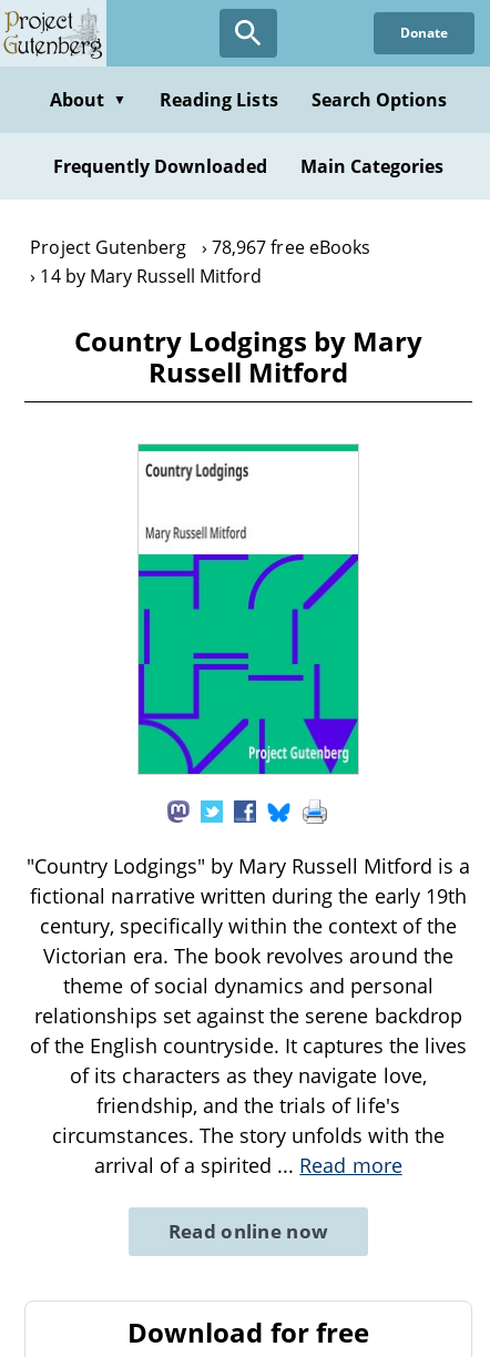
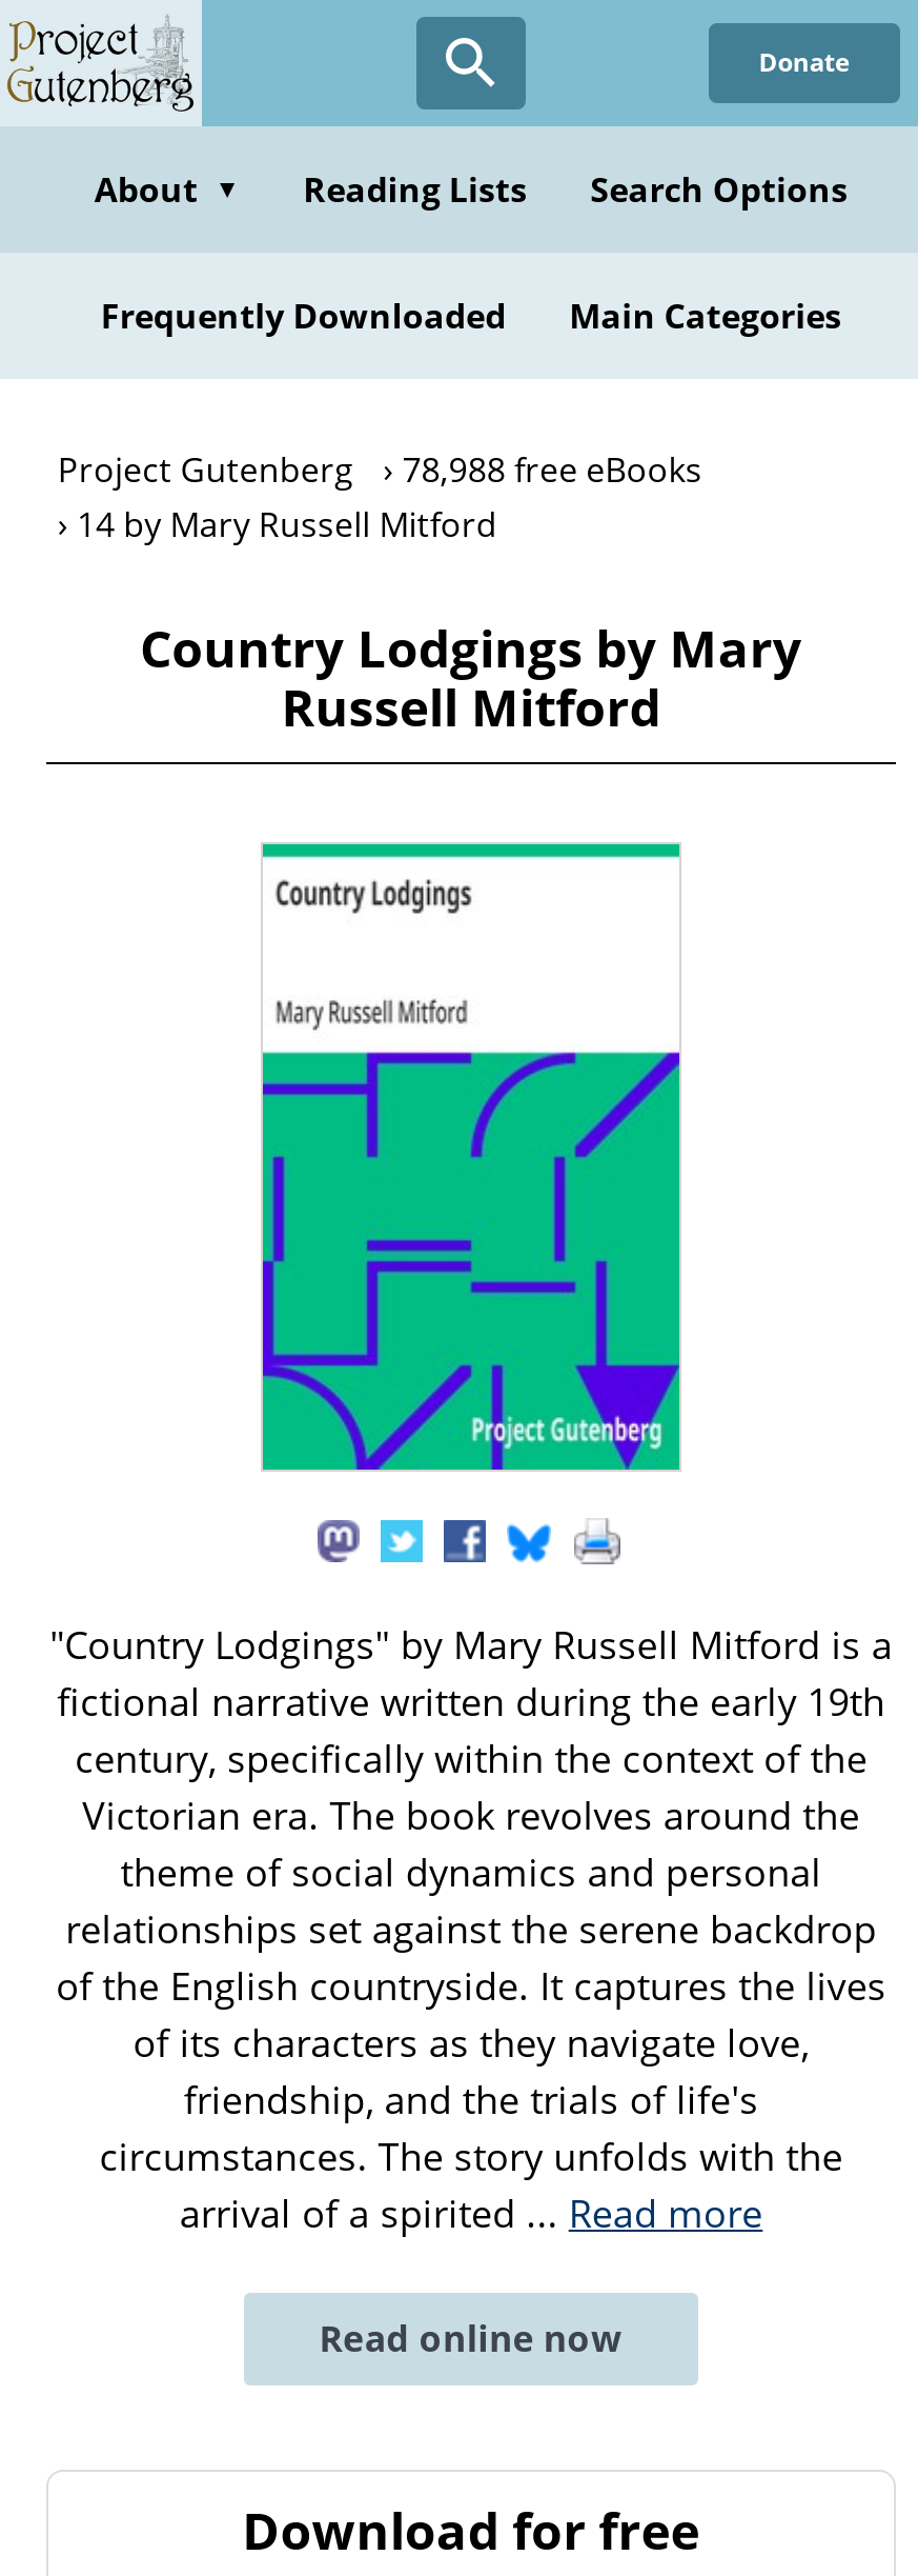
- Project Gutenberg 78,967 free eBooks
+ Project Gutenberg 78,988 free eBooks
